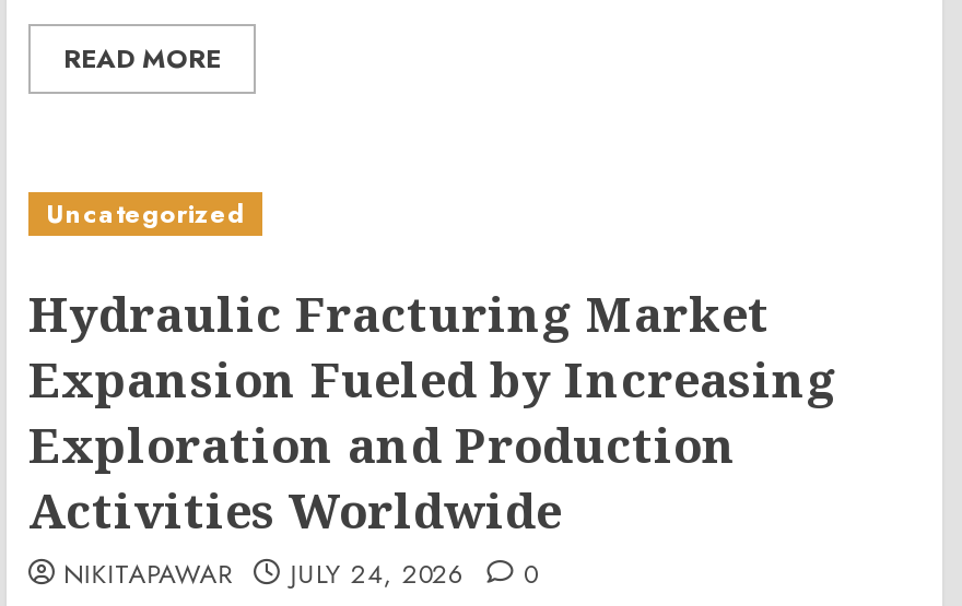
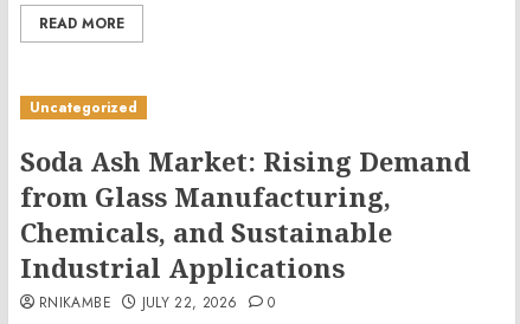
- Hydraulic Fracturing Market
- Expansion Fueled by Increasing
- Exploration and Production
- Activities Worldwide
- NIKITAPAWAR
- JULY 24, 2026
+ Soda Ash Market: Rising Demand
+ from Glass Manufacturing,
+ Chemicals, and Sustainable
+ Industrial Applications
+ RNIKAMBE
+ JULY 22, 2026
